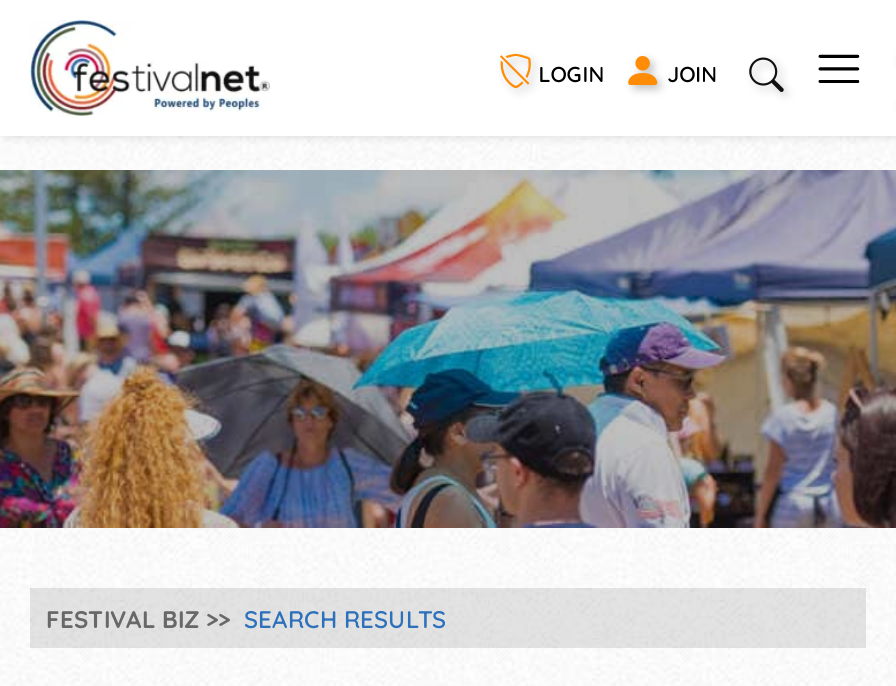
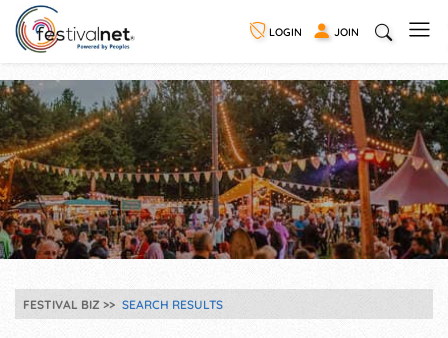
- [image]
+ [image]
